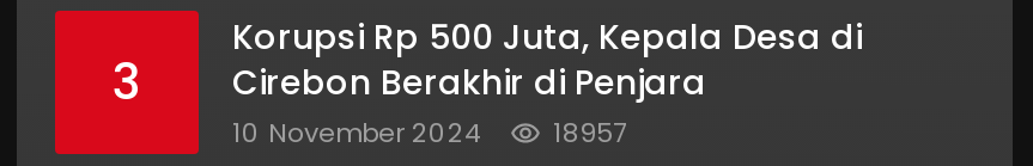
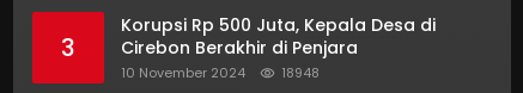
- 10 November 2024 18957
+ 10 November 2024 18948
